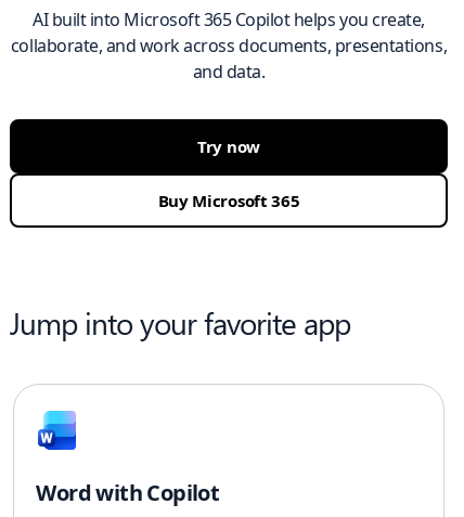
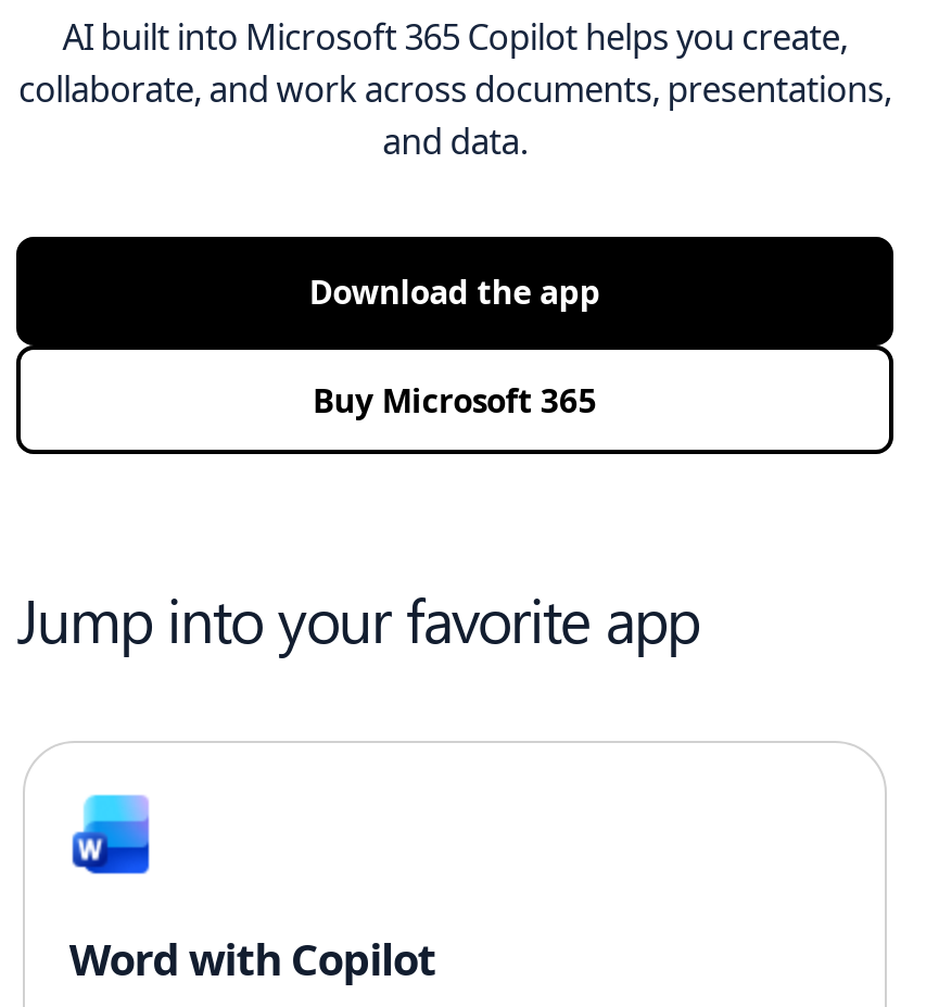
- Try now
+ Download the app
